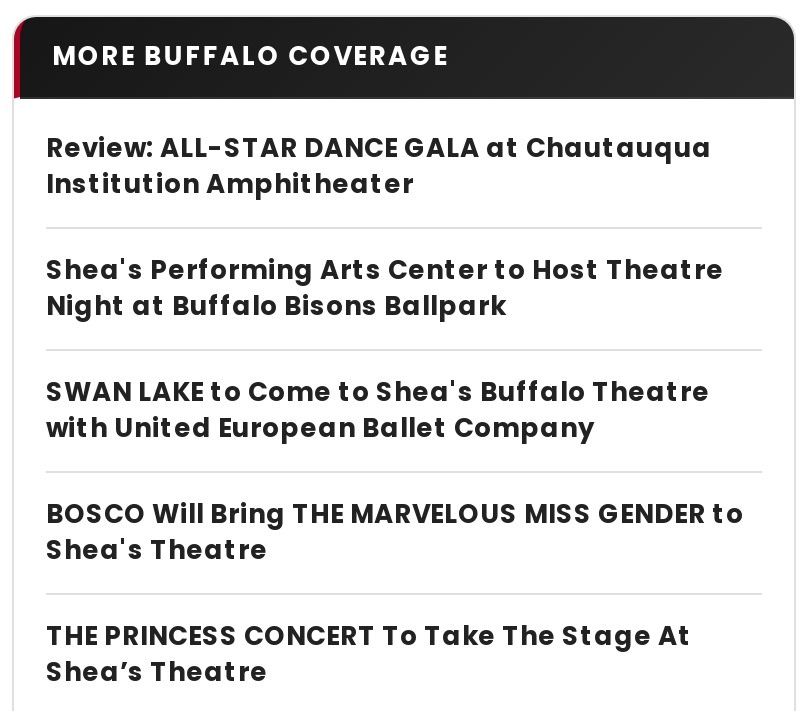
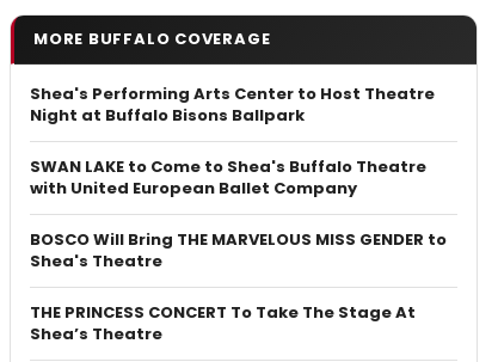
- Review: ALL-STAR DANCE GALA at Chautauqua
- Institution Amphitheater
